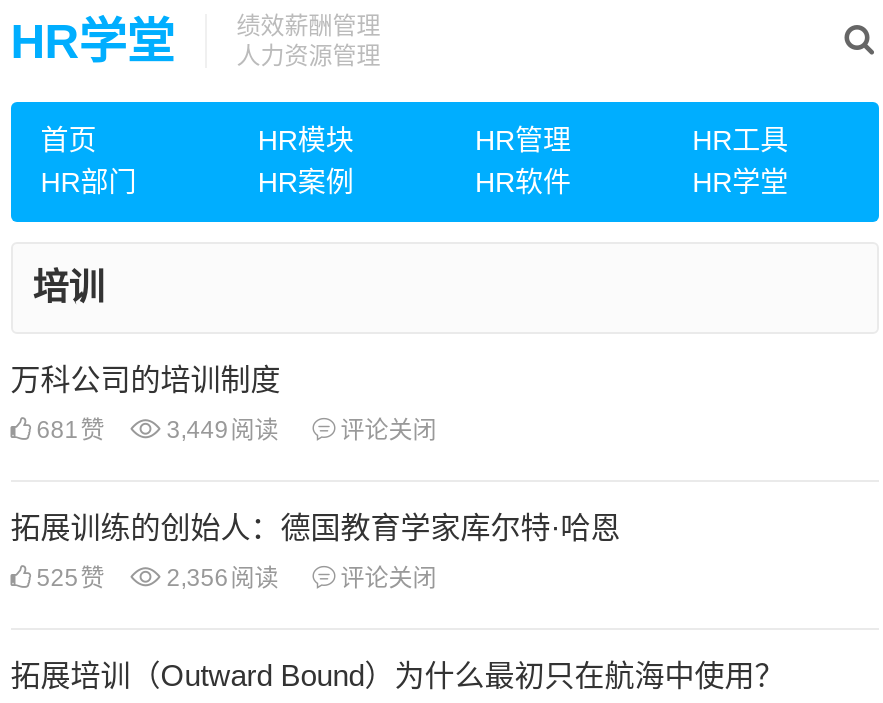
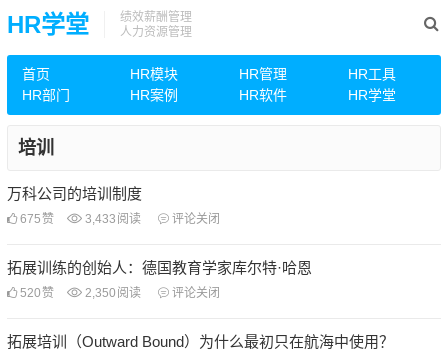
- 681赞
+ 675赞

- 3,449阅读
+ 3,433阅读

- 525赞
+ 520赞

- 2,356阅读
+ 2,350阅读
